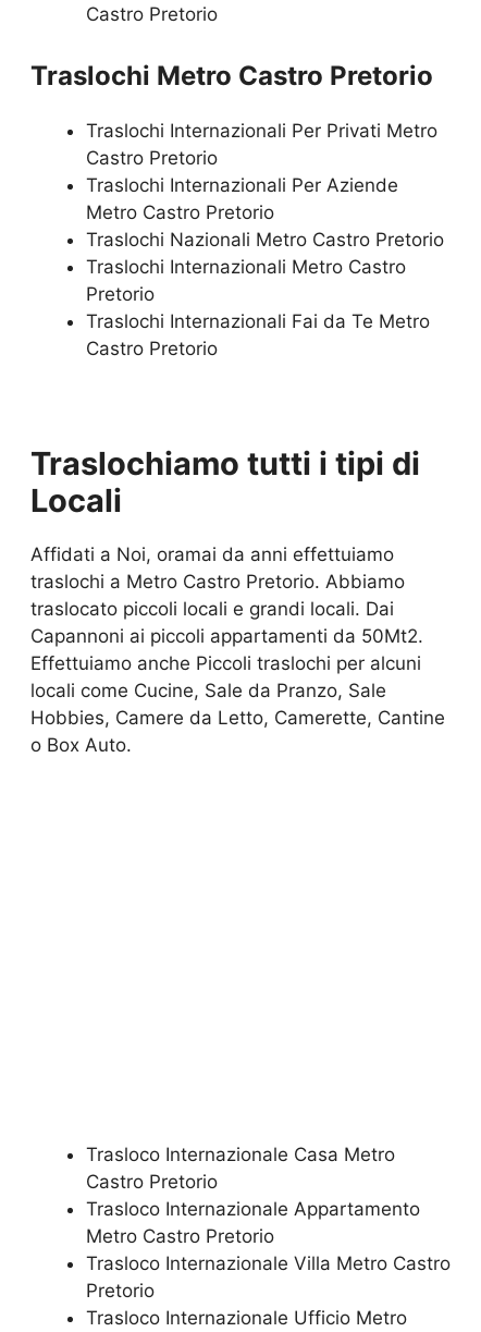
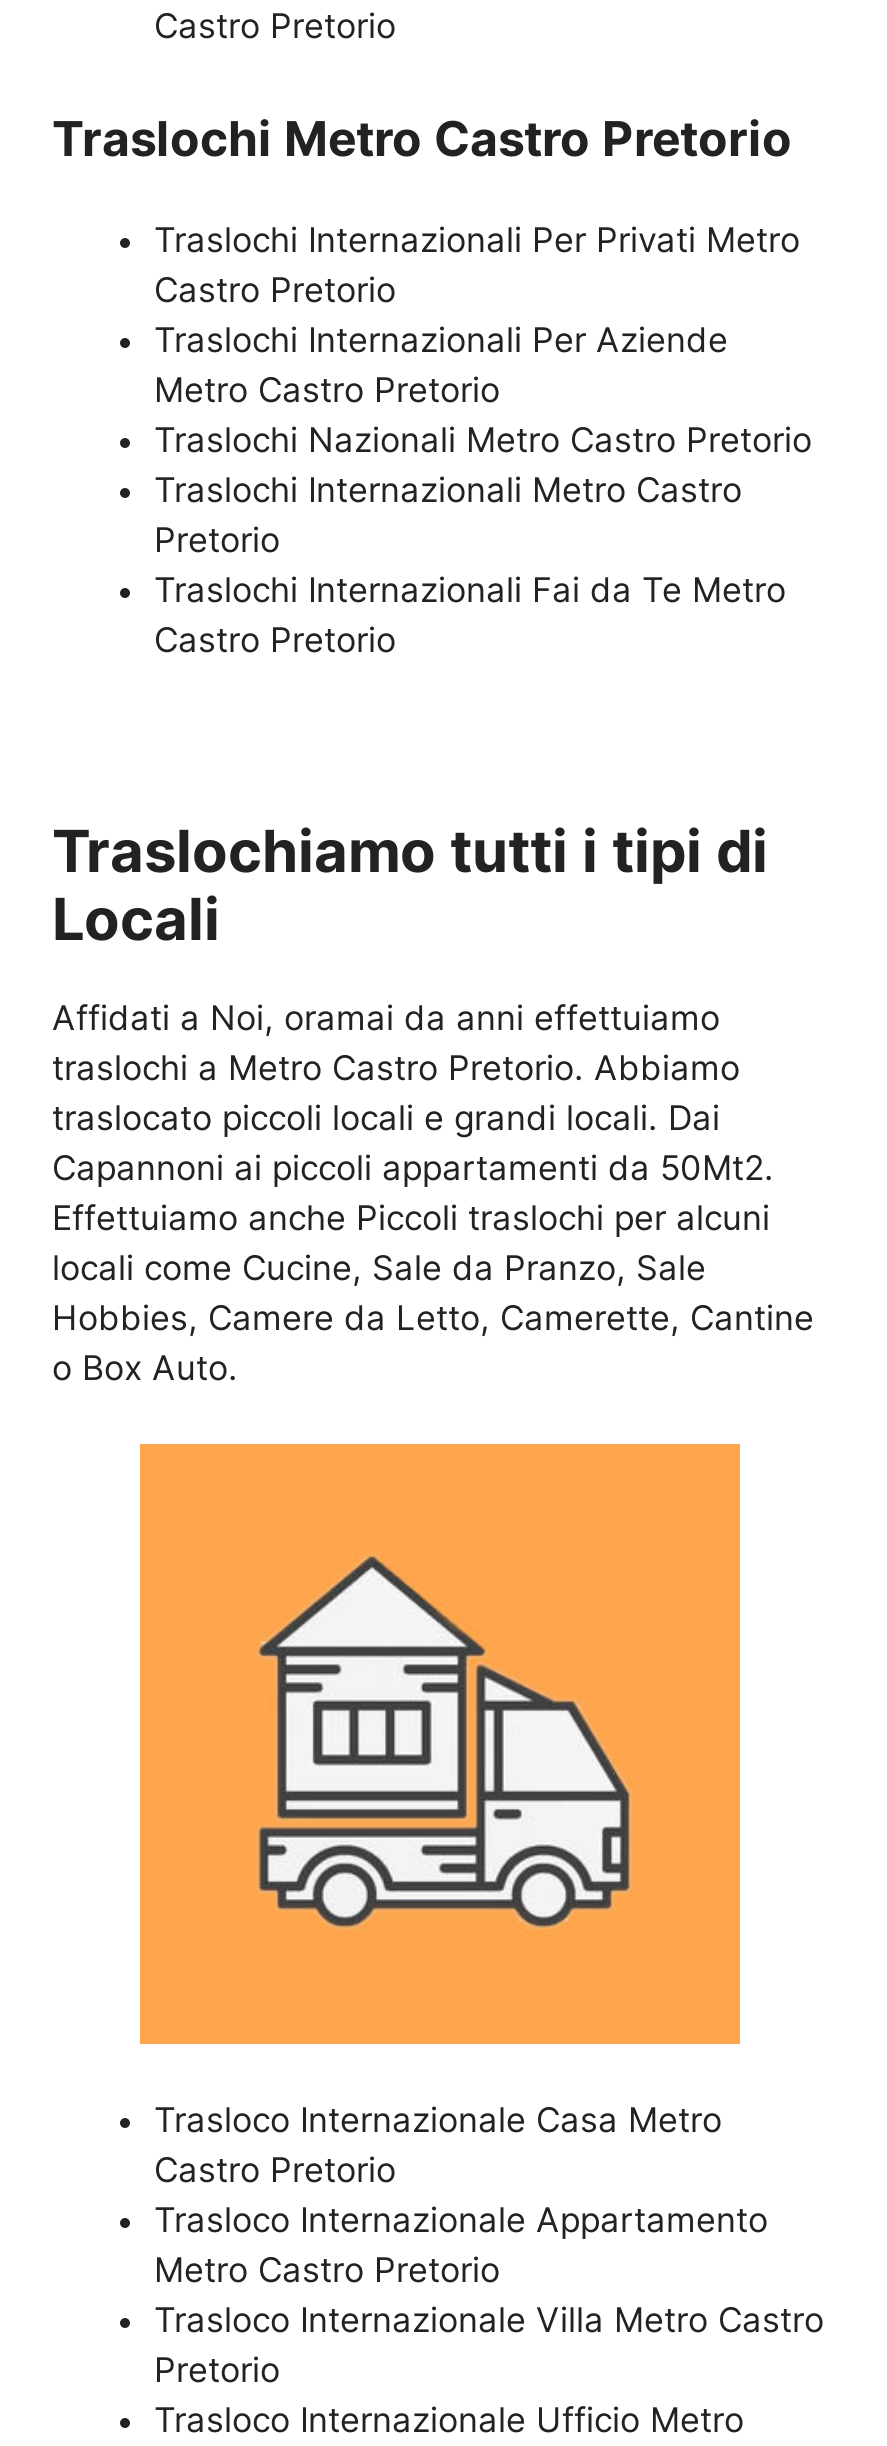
+ [image]
